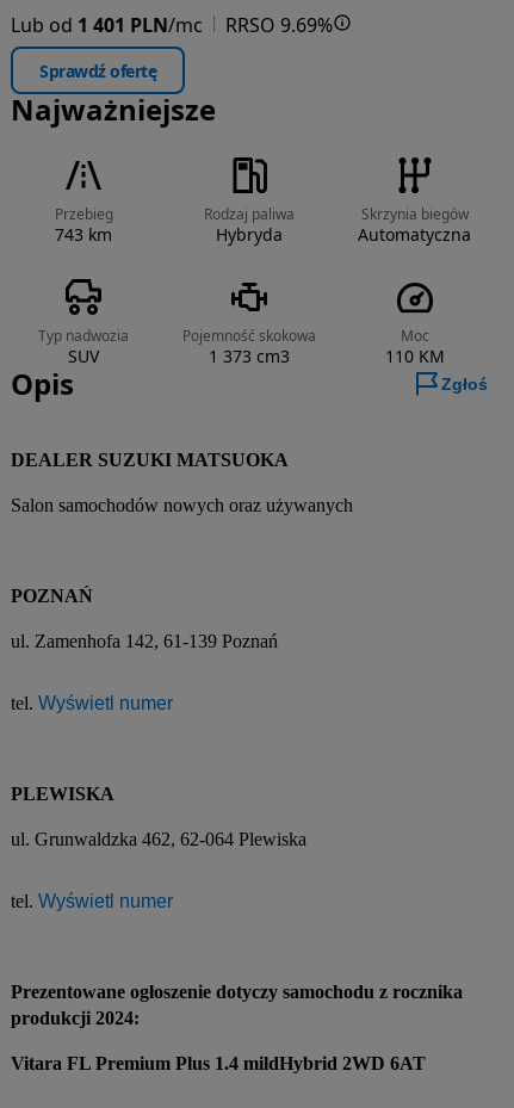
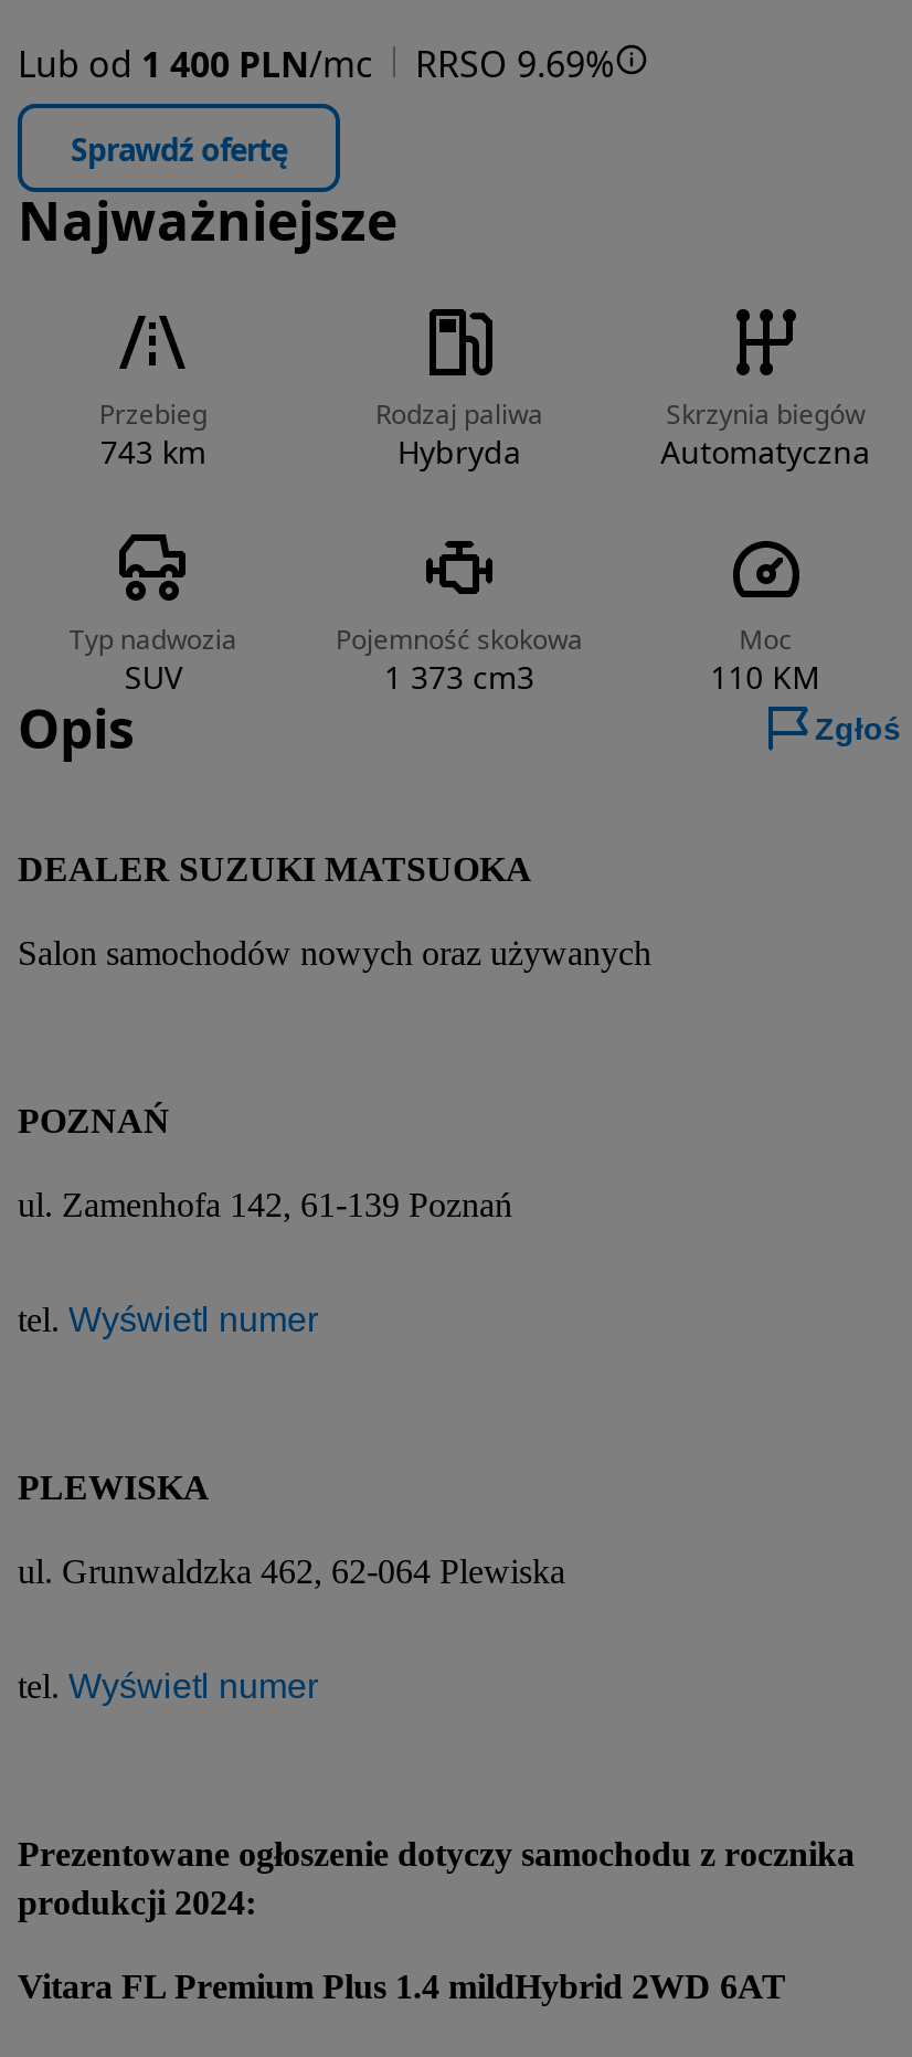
- Lub od 1 401 PLN/mc RRSO 9.69%
+ Lub od 1 400 PLN/mc RRSO 9.69%
